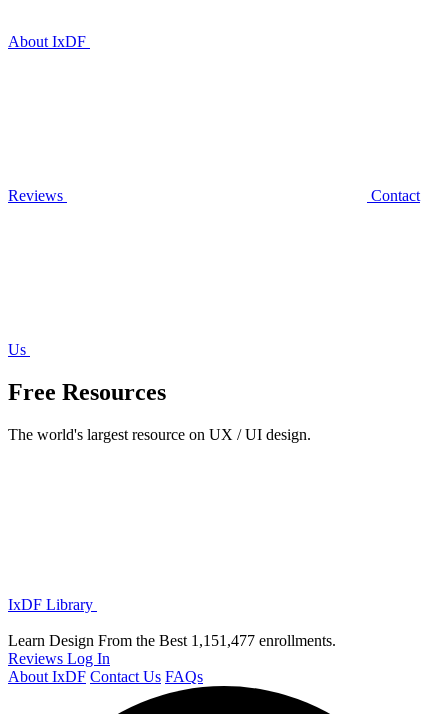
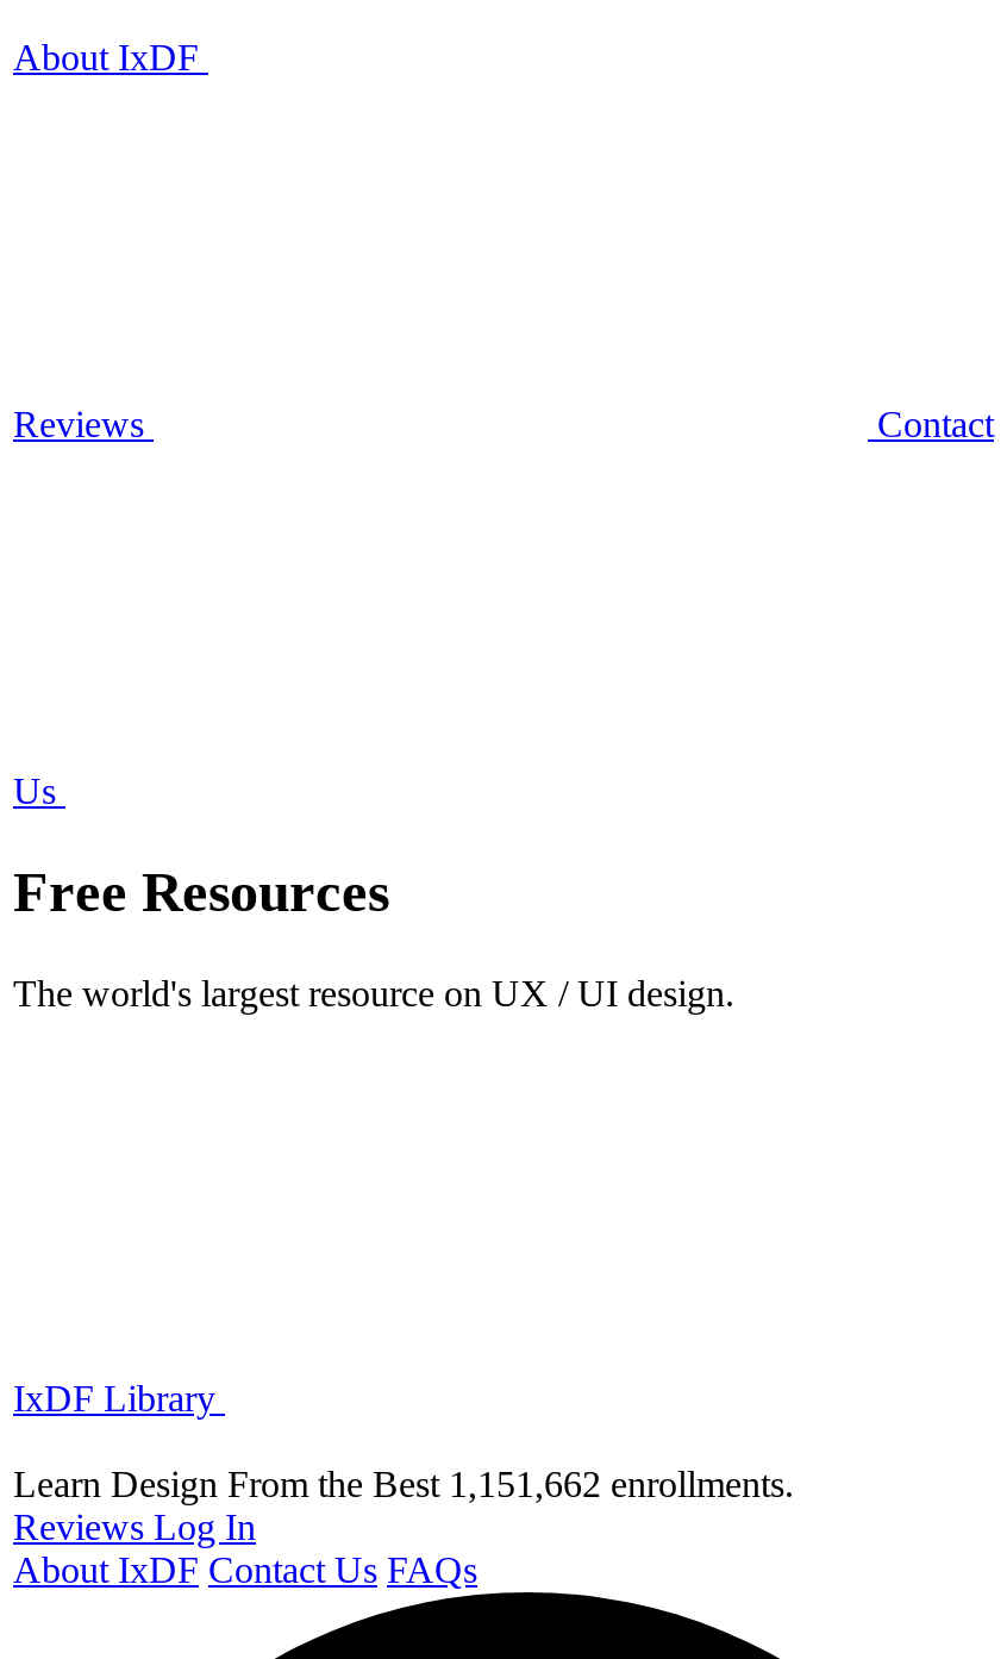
- Learn Design From the Best 1,151,477 enrollments.
+ Learn Design From the Best 1,151,662 enrollments.
